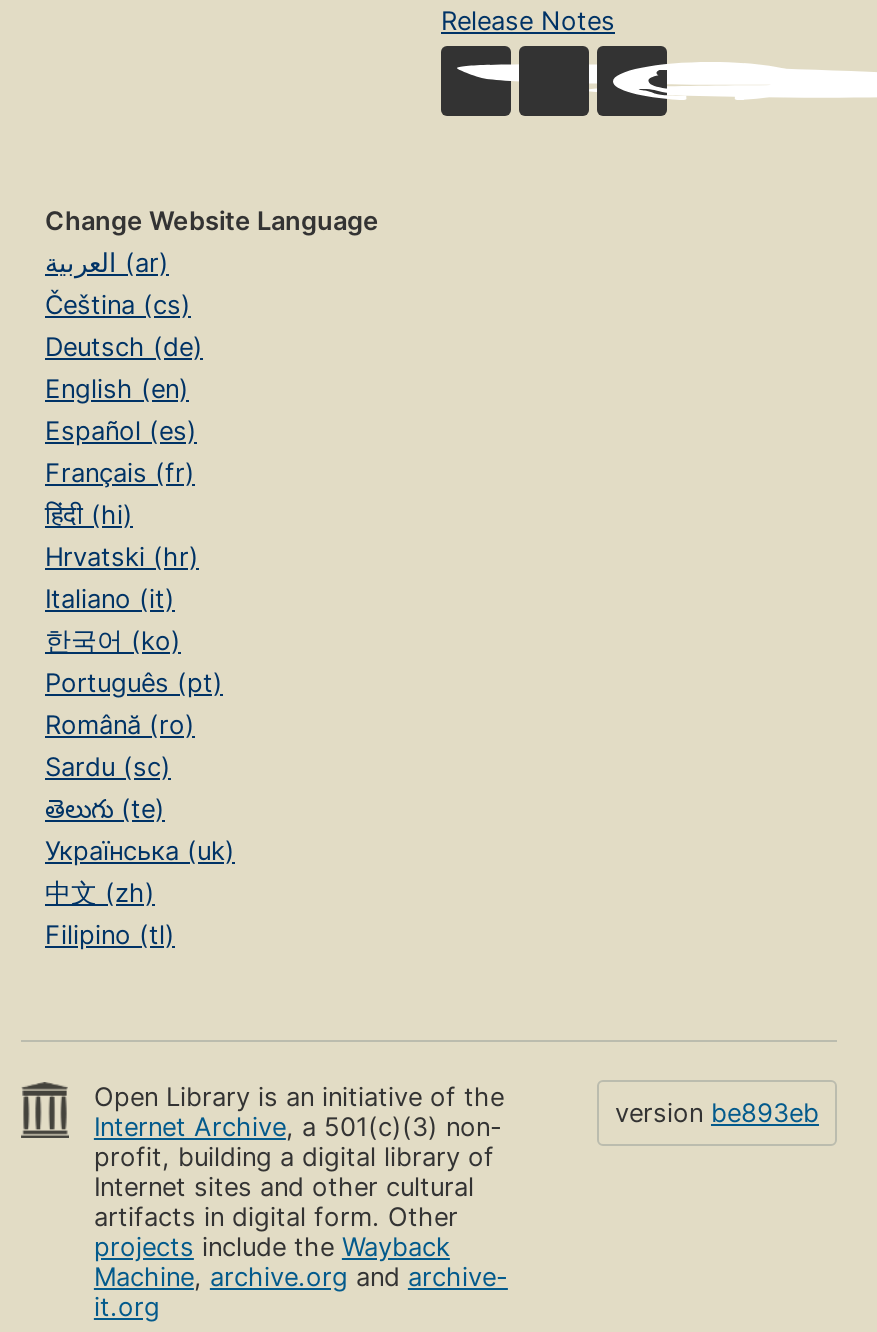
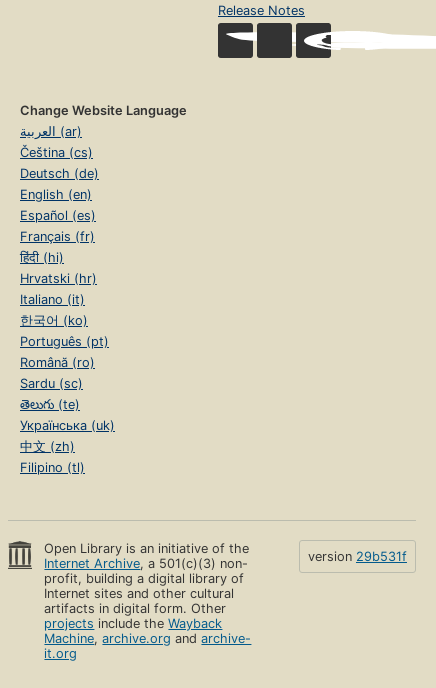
- version be893eb
+ version 29b531f
